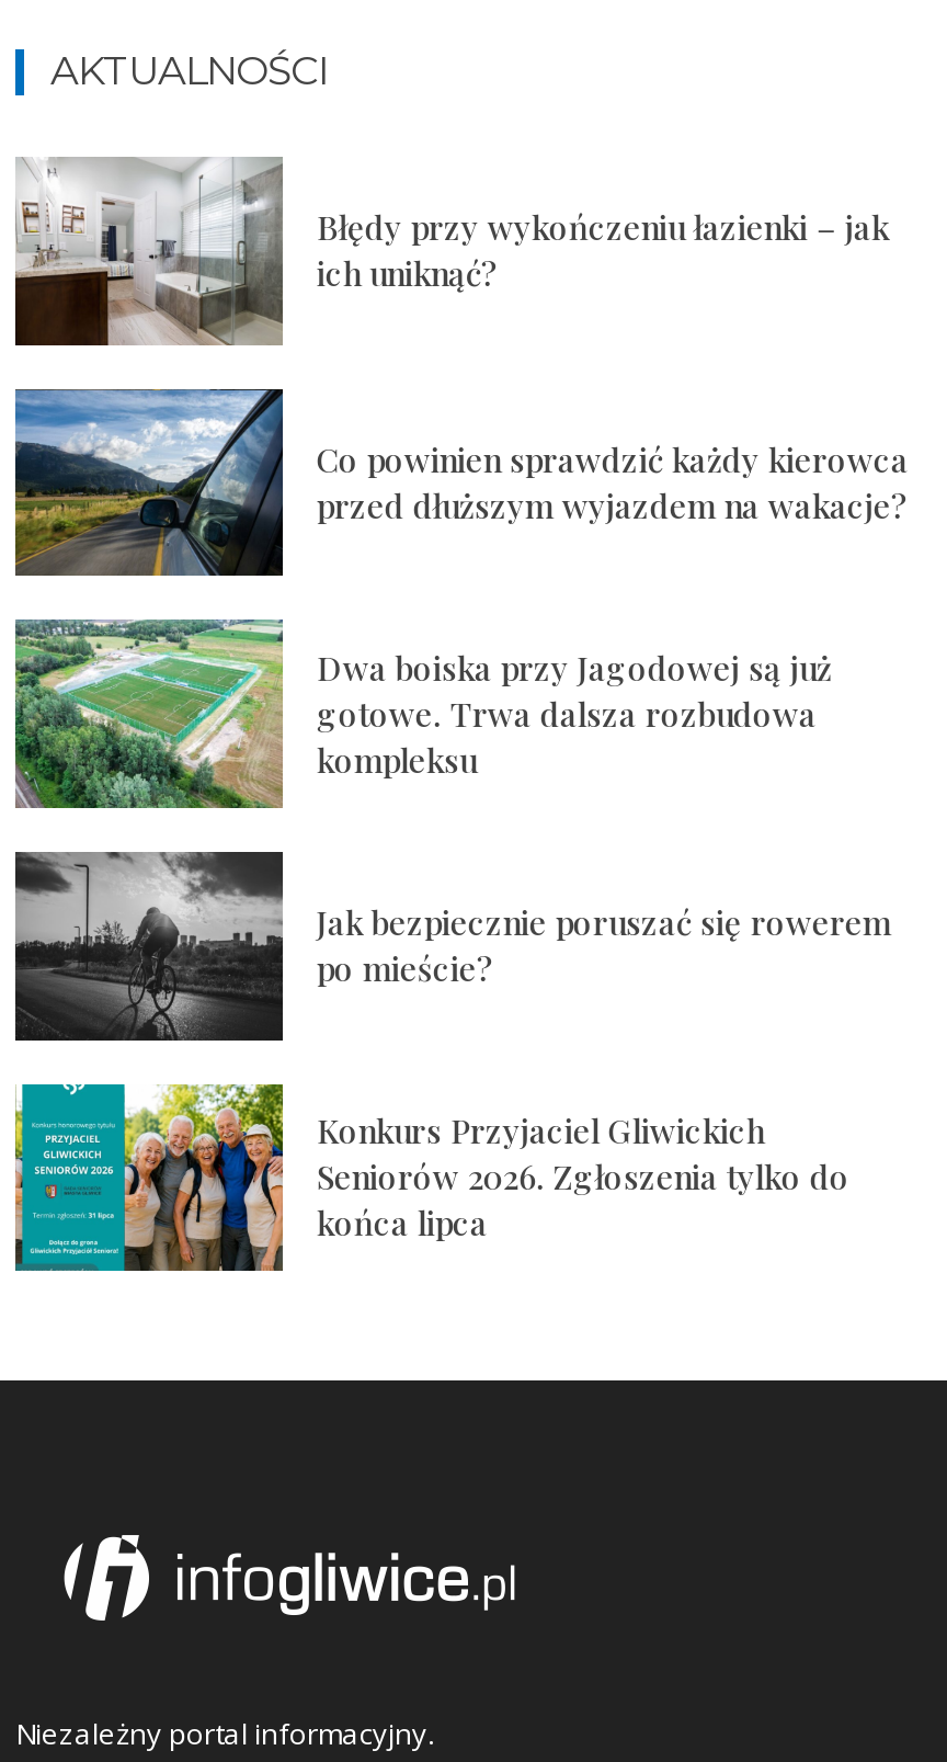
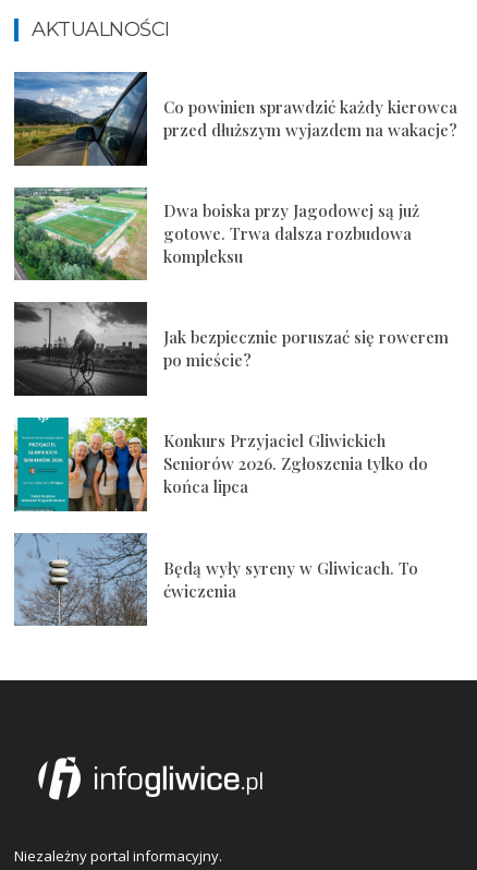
- [image]
- Błędy przy wykończeniu łazienki – jak
- ich uniknąć?

moved up: [image] | Co powinien sprawdzić każdy kierowca | przed dłuższym wyjazdem na wakacje? | ... | Seniorów 2026. Zgłoszenia tylko do | końca lipca

+ [image]
+ Będą wyły syreny w Gliwicach. To
+ ćwiczenia
